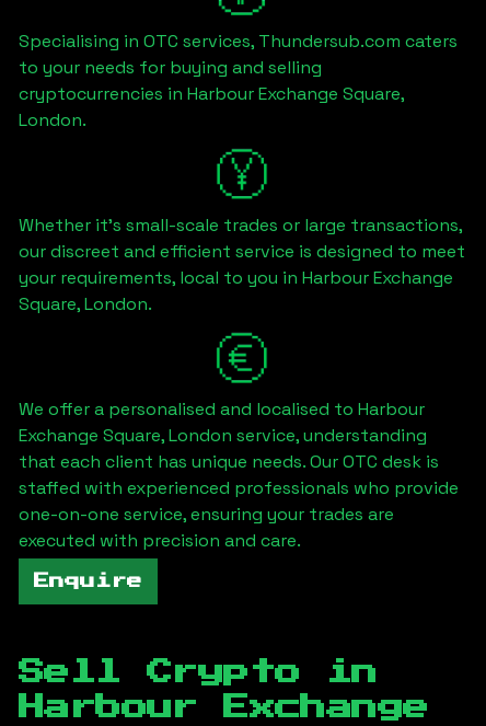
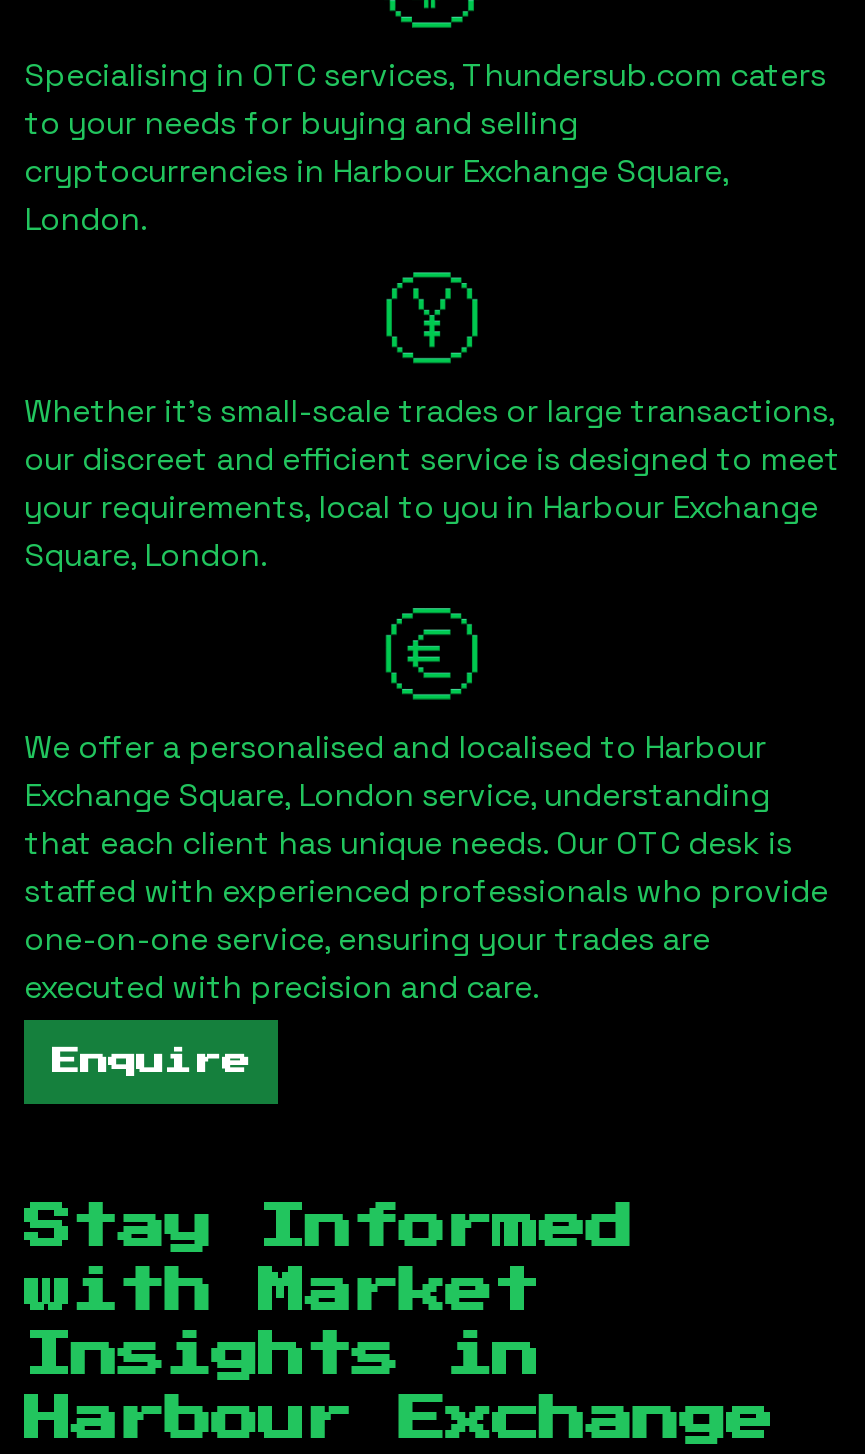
- Sell Crypto in
+ Stay Informed
+ with Market
+ Insights in
